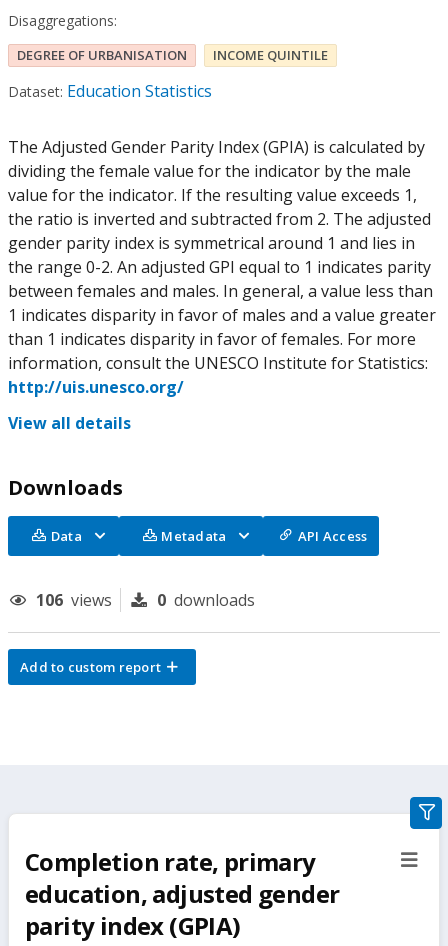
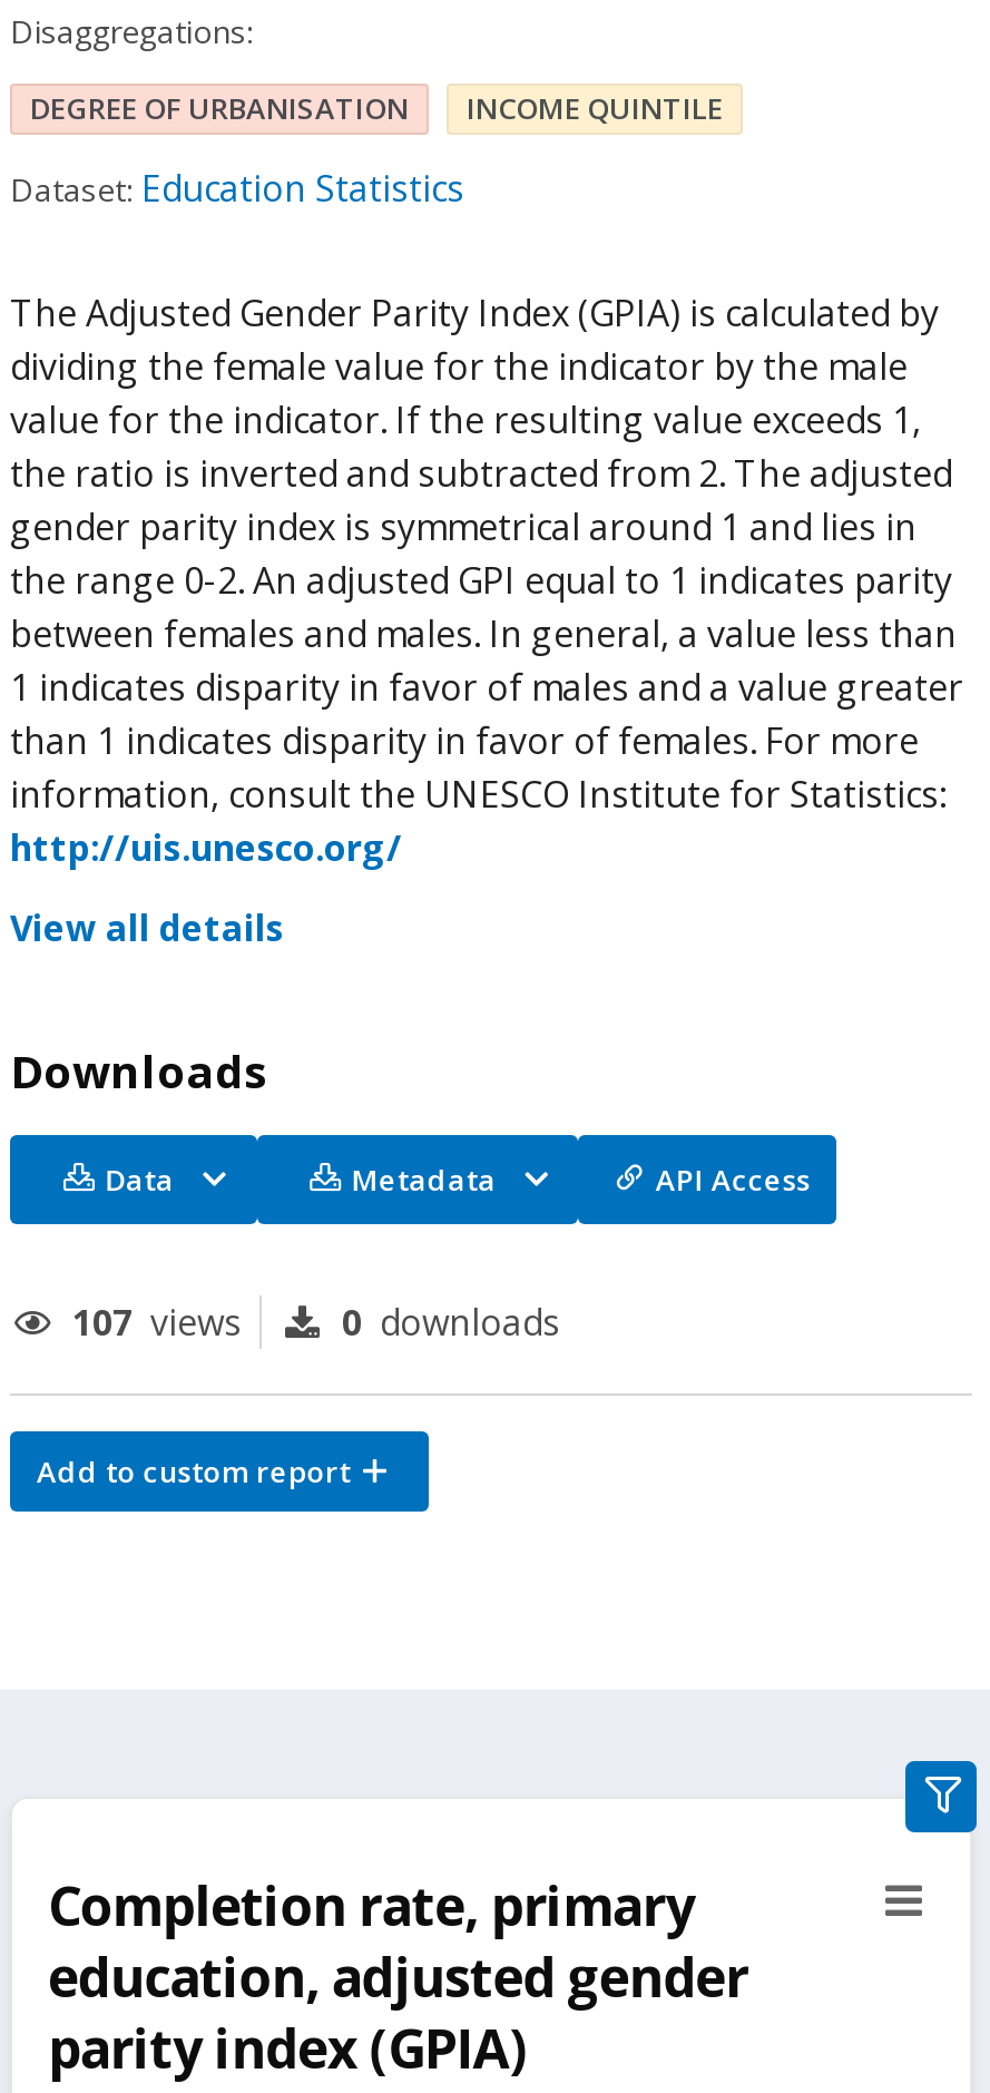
- 106 views
+ 107 views
